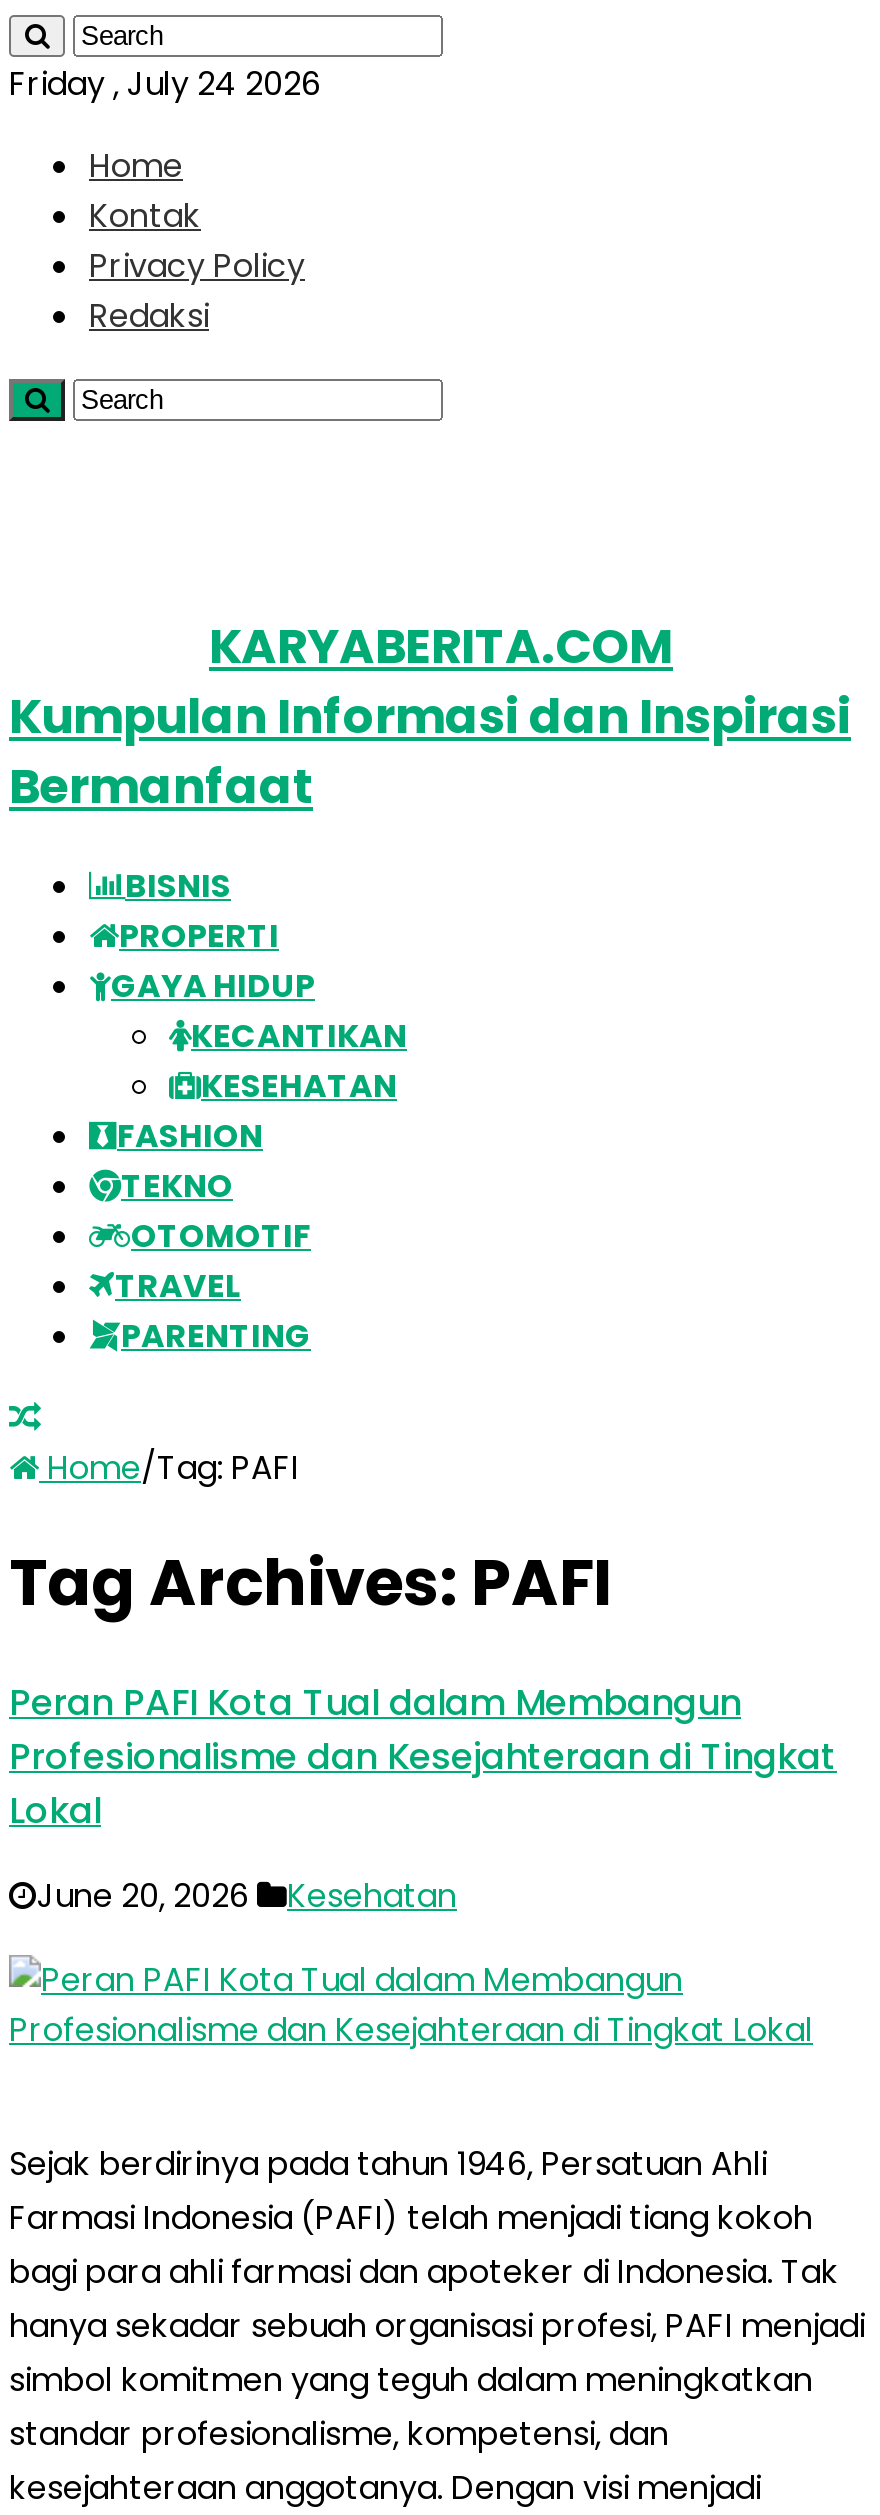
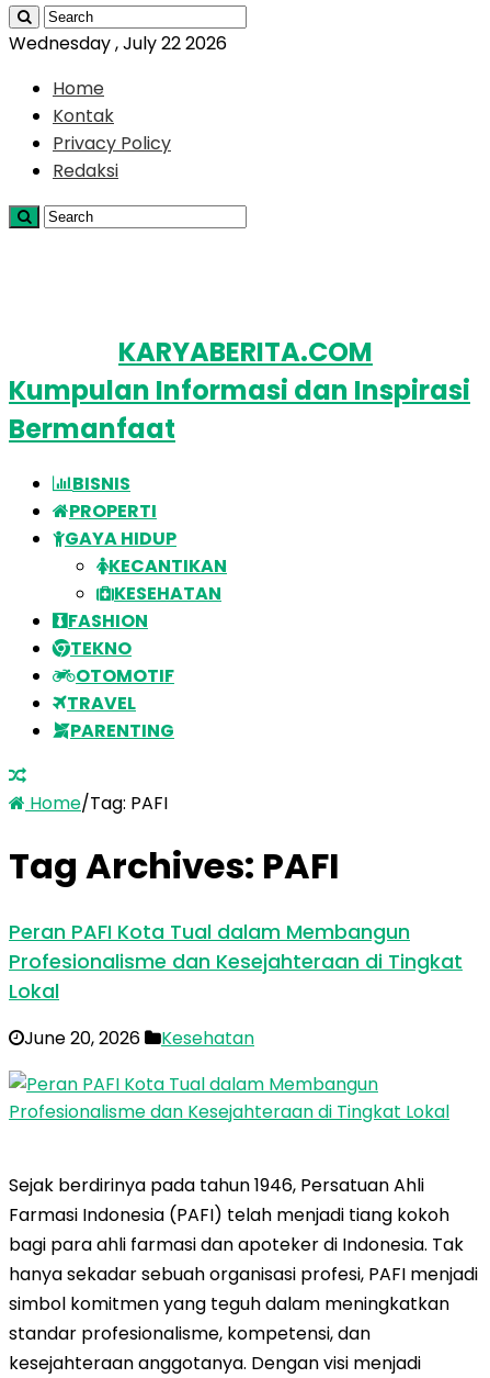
- Friday , July 24 2026
+ Wednesday , July 22 2026
